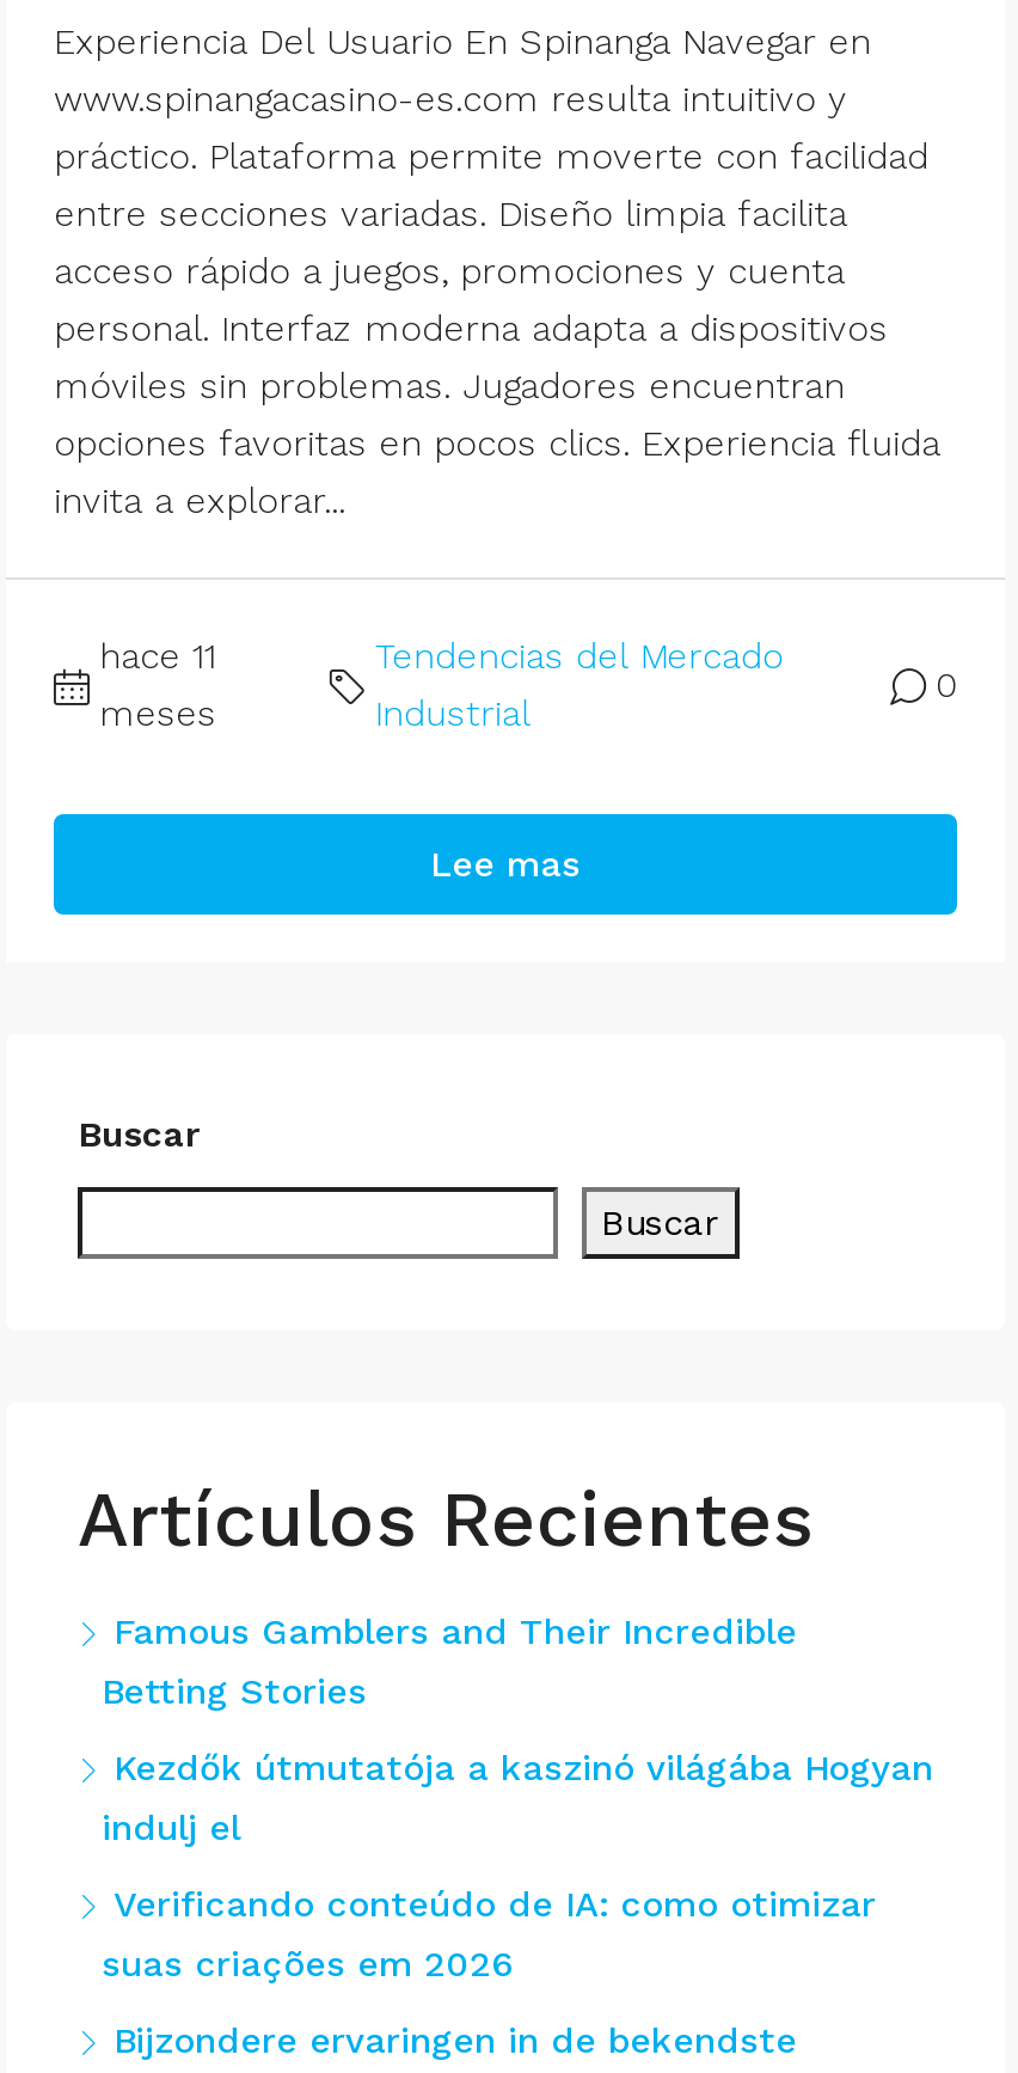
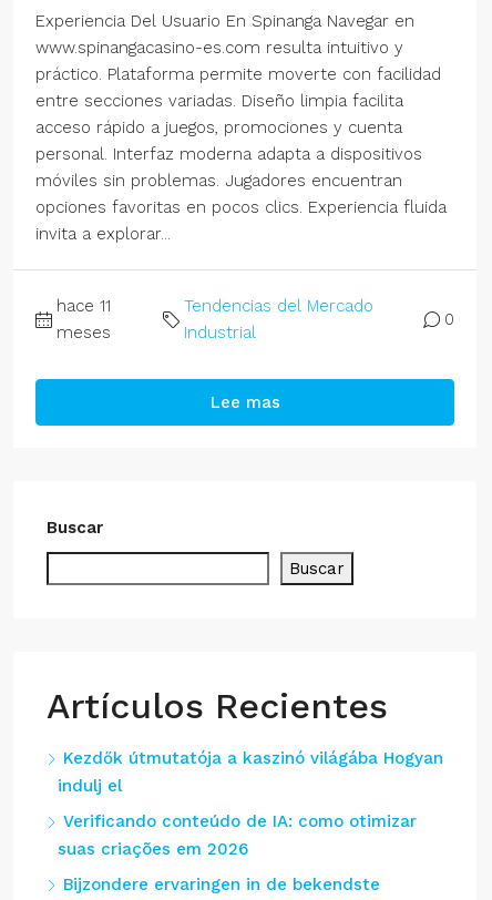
- Famous Gamblers and Their Incredible
- Betting Stories
